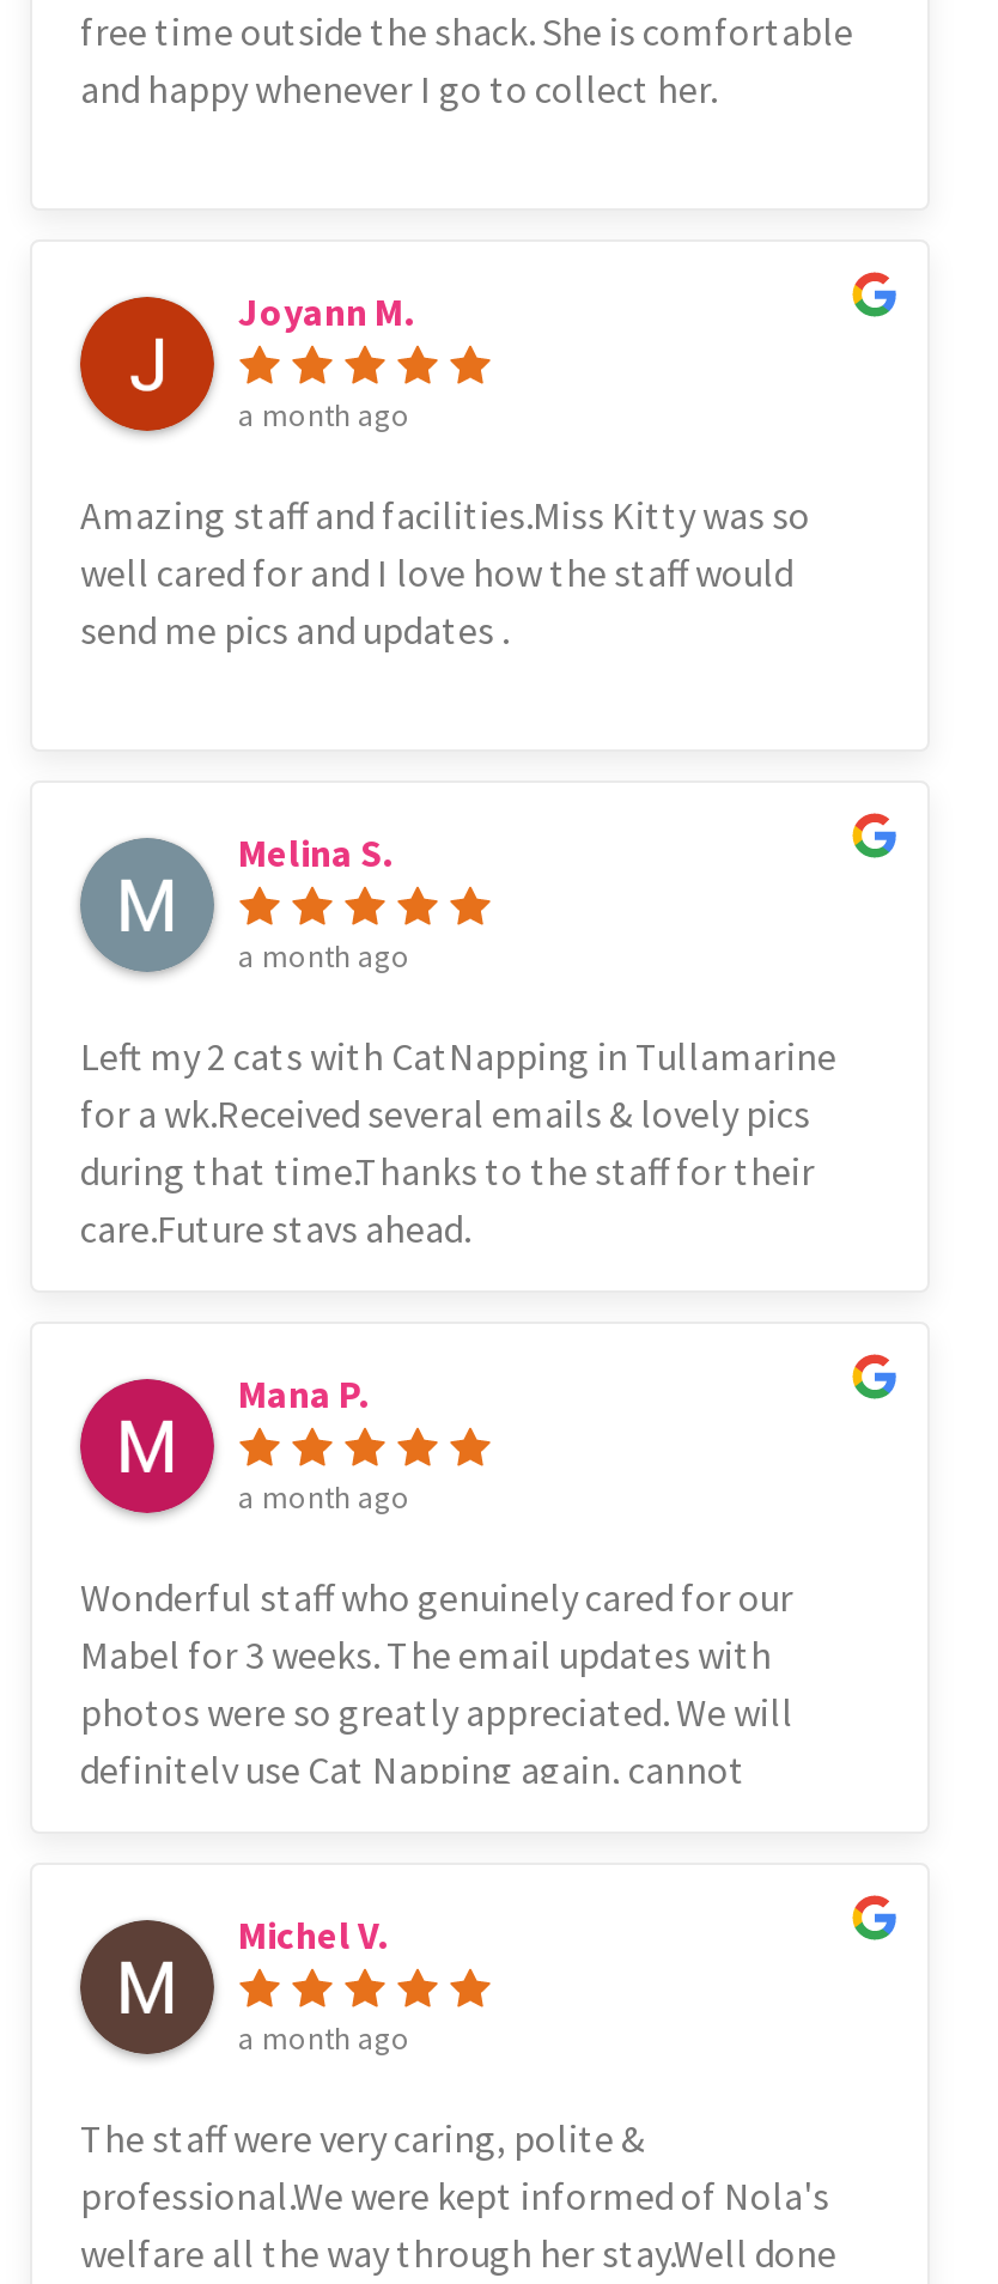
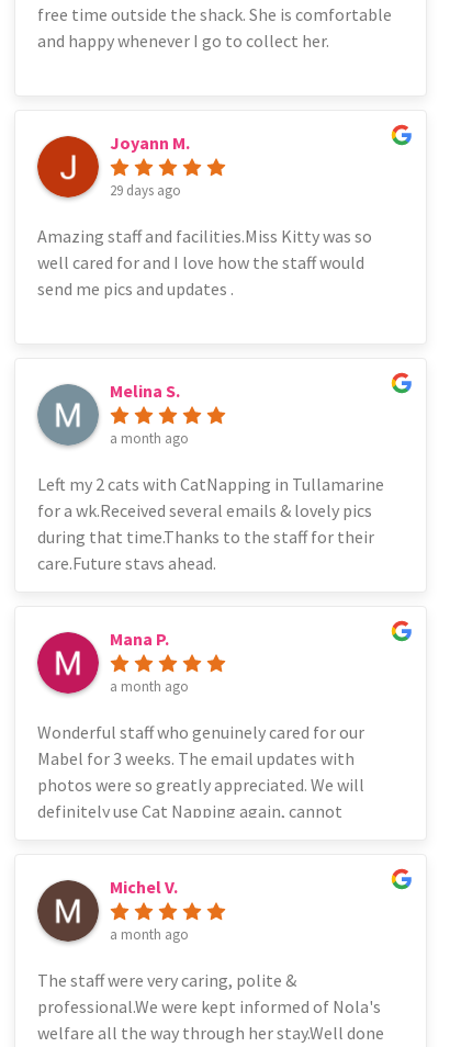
- a month ago
+ 29 days ago
